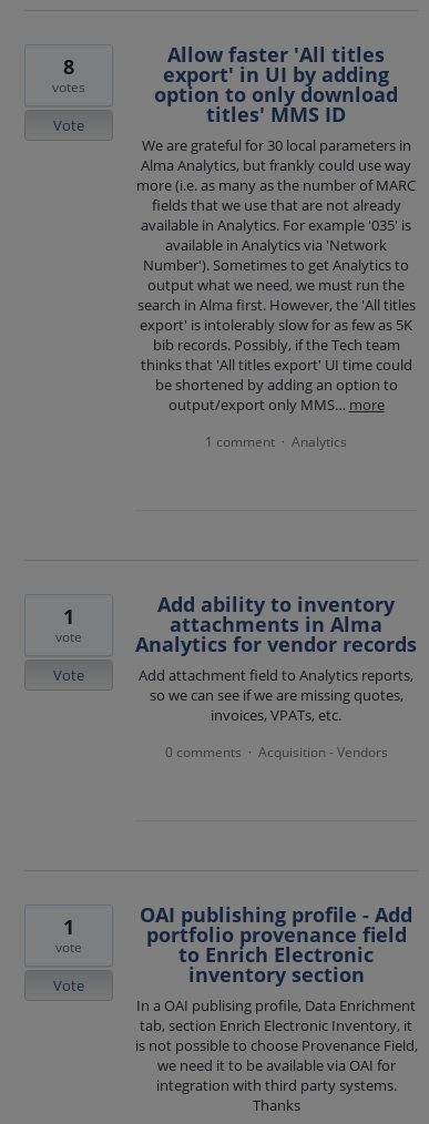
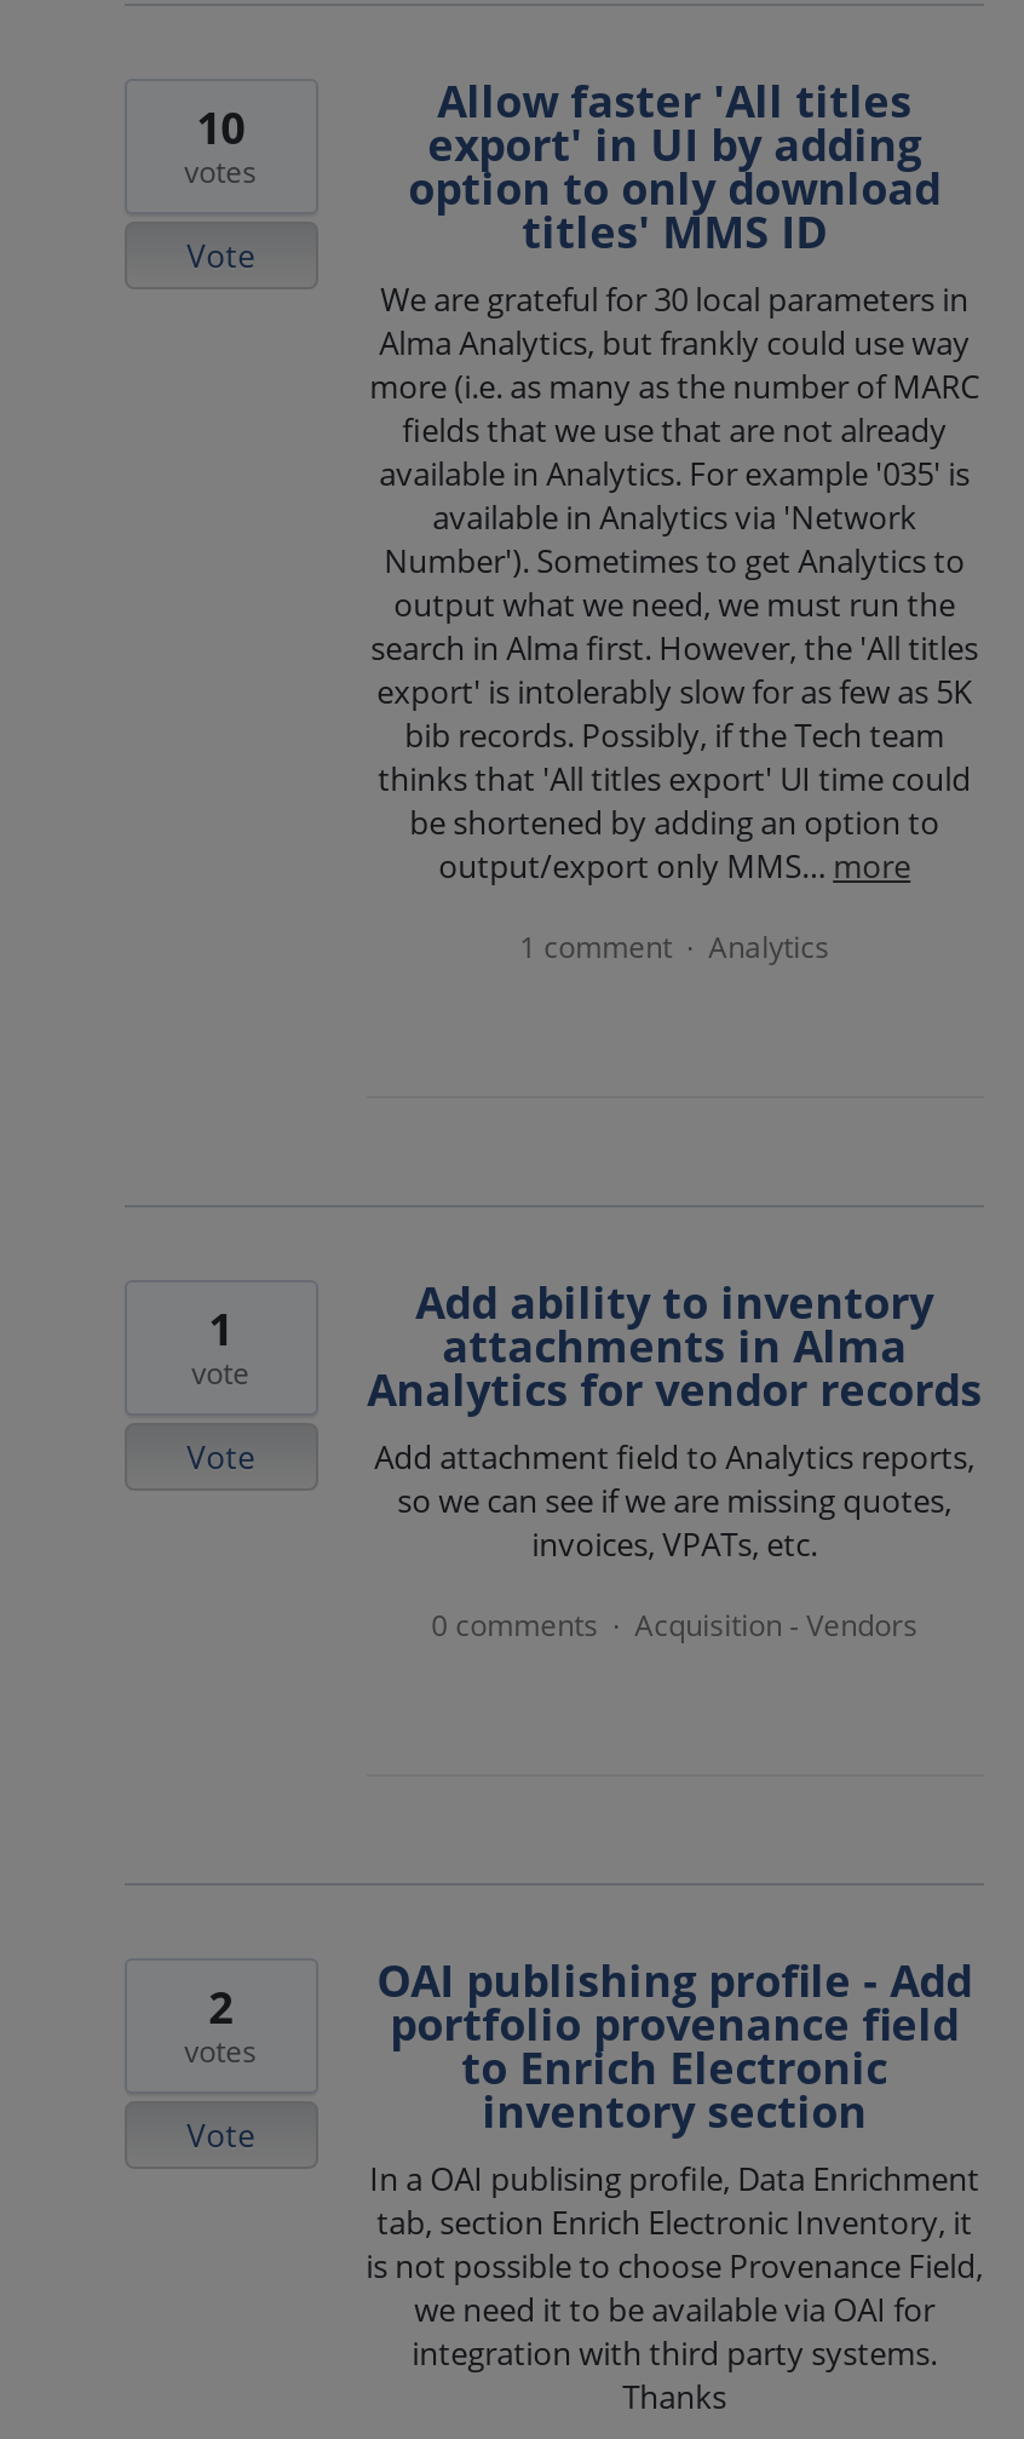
- 8
+ 10

- 1
- vote
+ 2
+ votes
